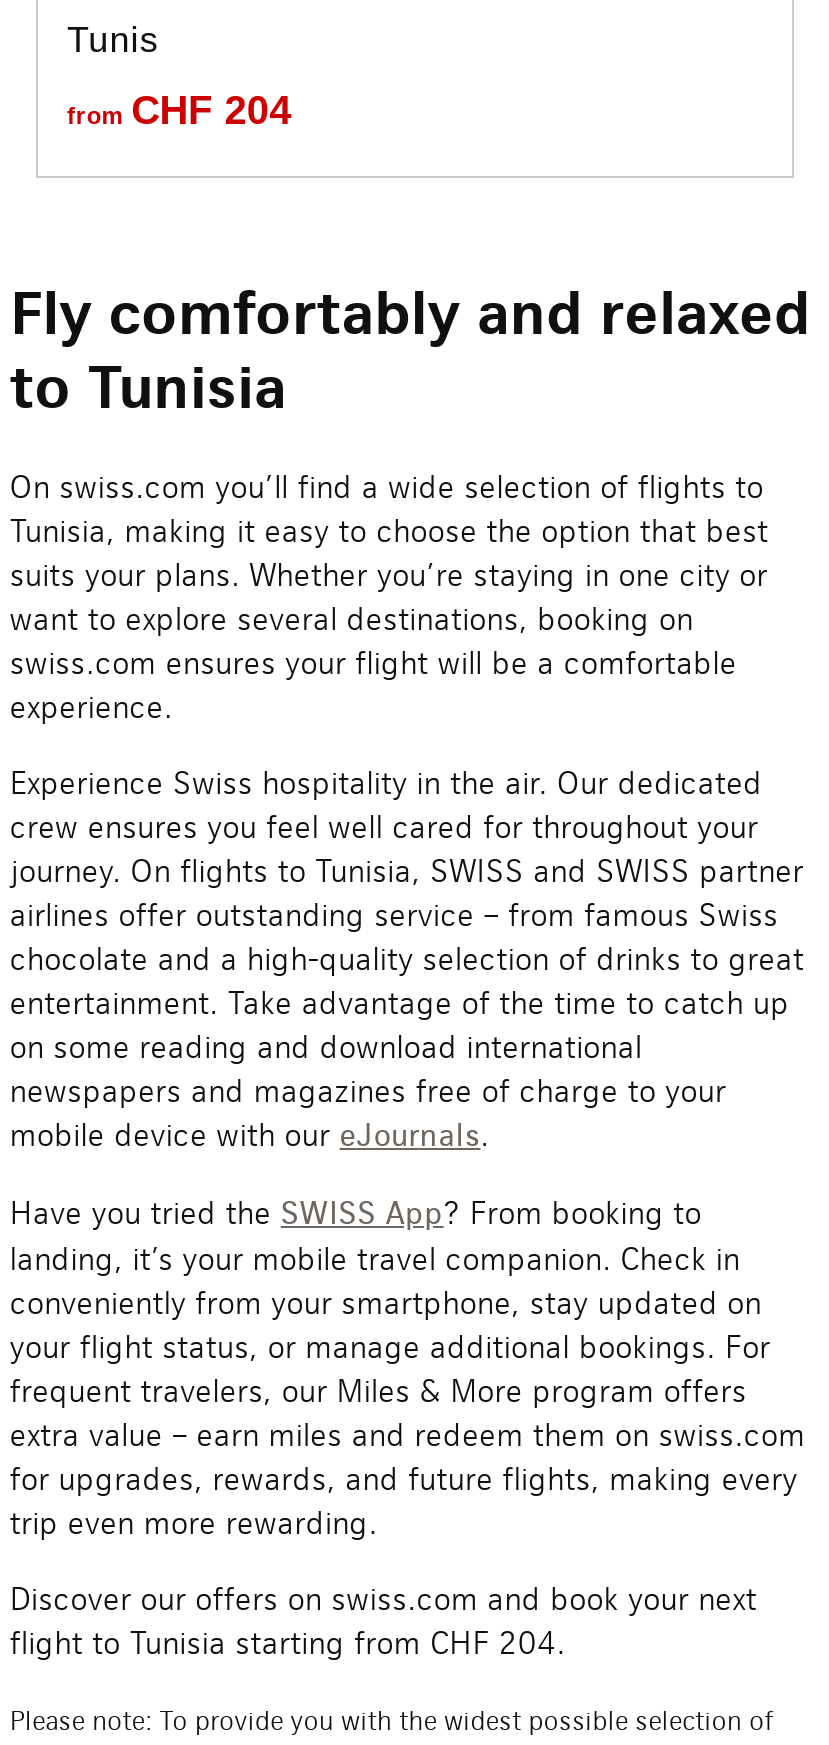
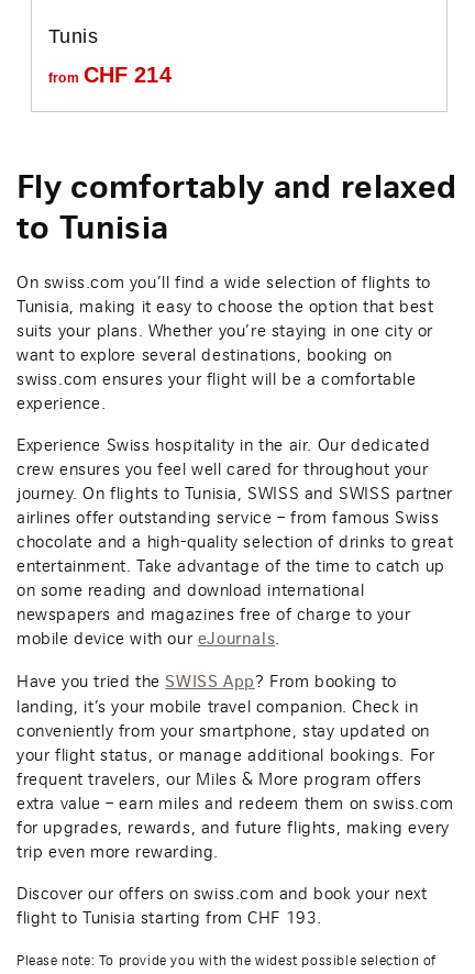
- from CHF 204
+ from CHF 214

- flight to Tunisia starting from CHF 204.
+ flight to Tunisia starting from CHF 193.
